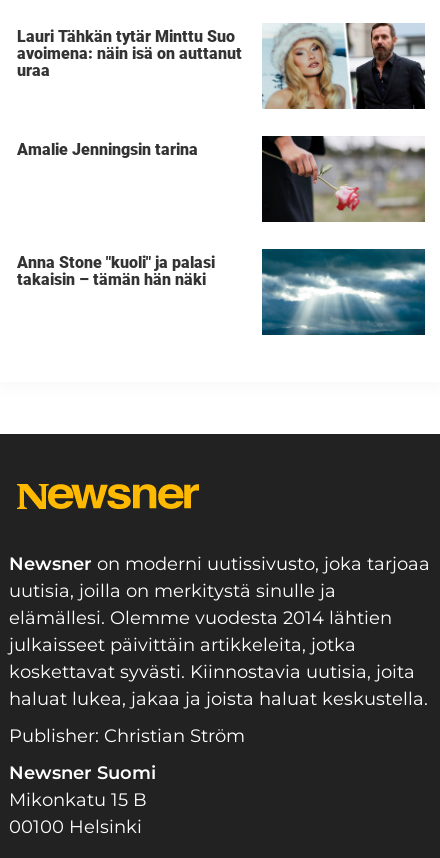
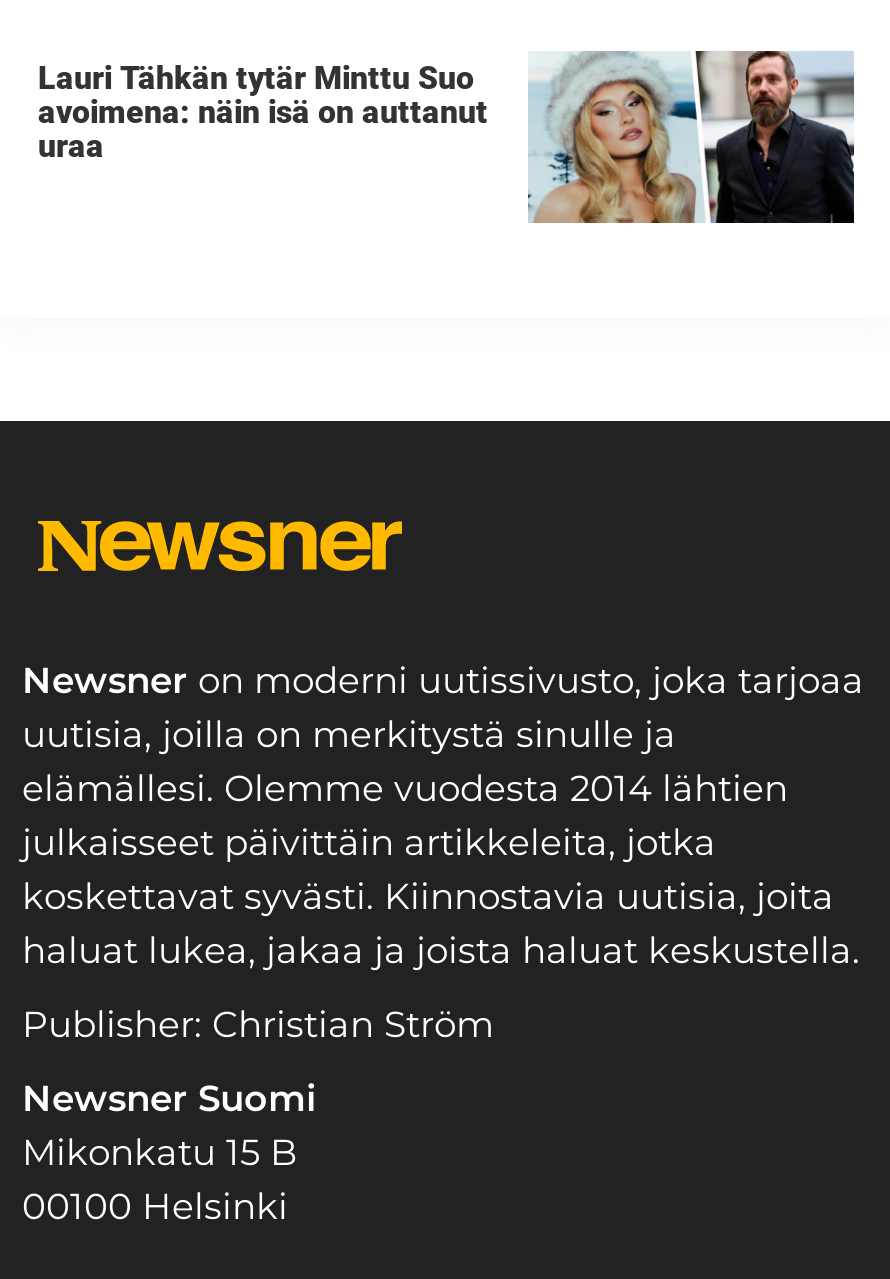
- Amalie Jenningsin tarina

- [image]

- Anna Stone "kuoli" ja palasi
- takaisin – tämän hän näki

- [image]
